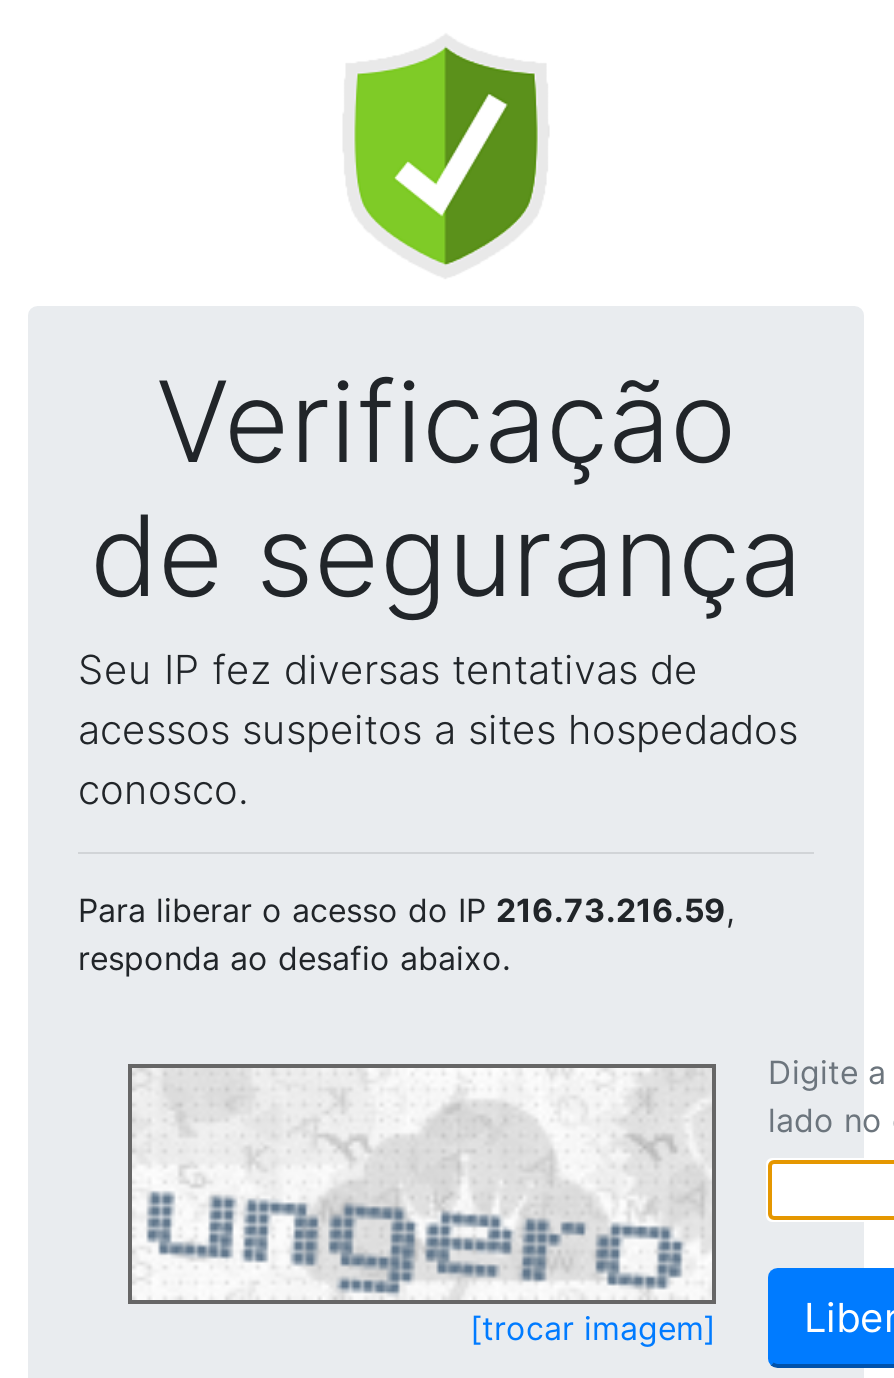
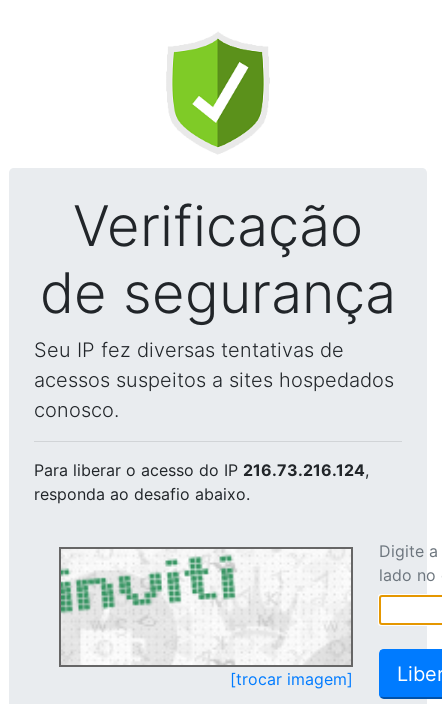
- Para liberar o acesso do IP 216.73.216.59,
+ Para liberar o acesso do IP 216.73.216.124,

- [image]
+ [image]
